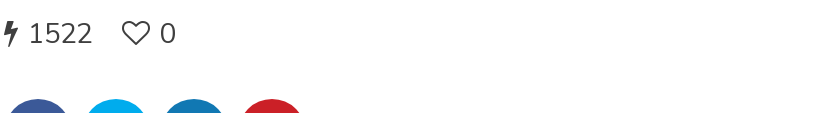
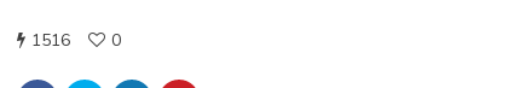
- 1522 0
+ 1516 0
